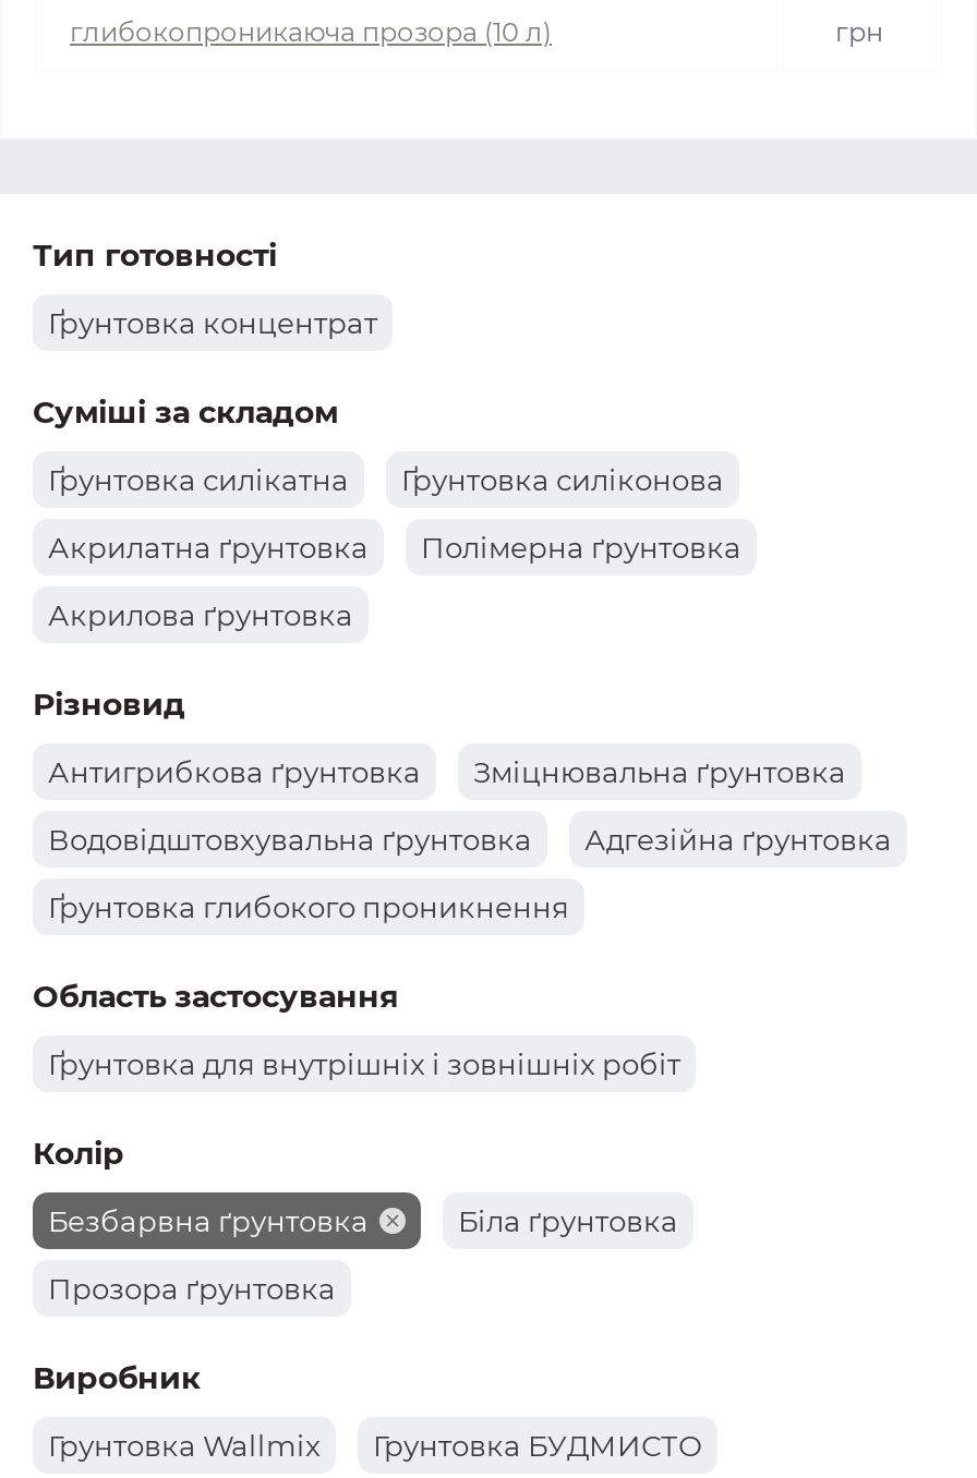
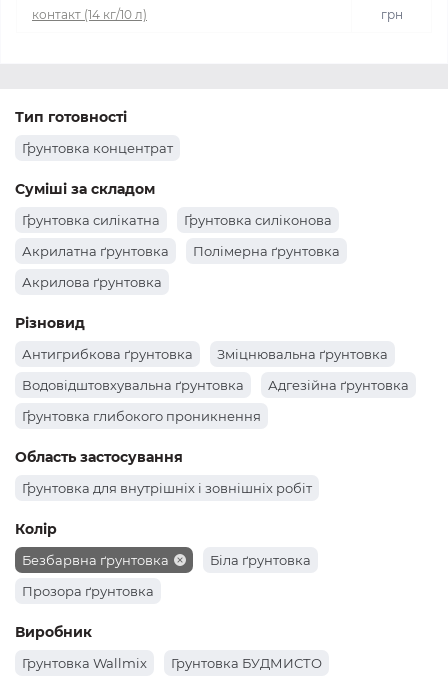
- глибокопроникаюча прозора (10 л)
+ контакт (14 кг/10 л)
